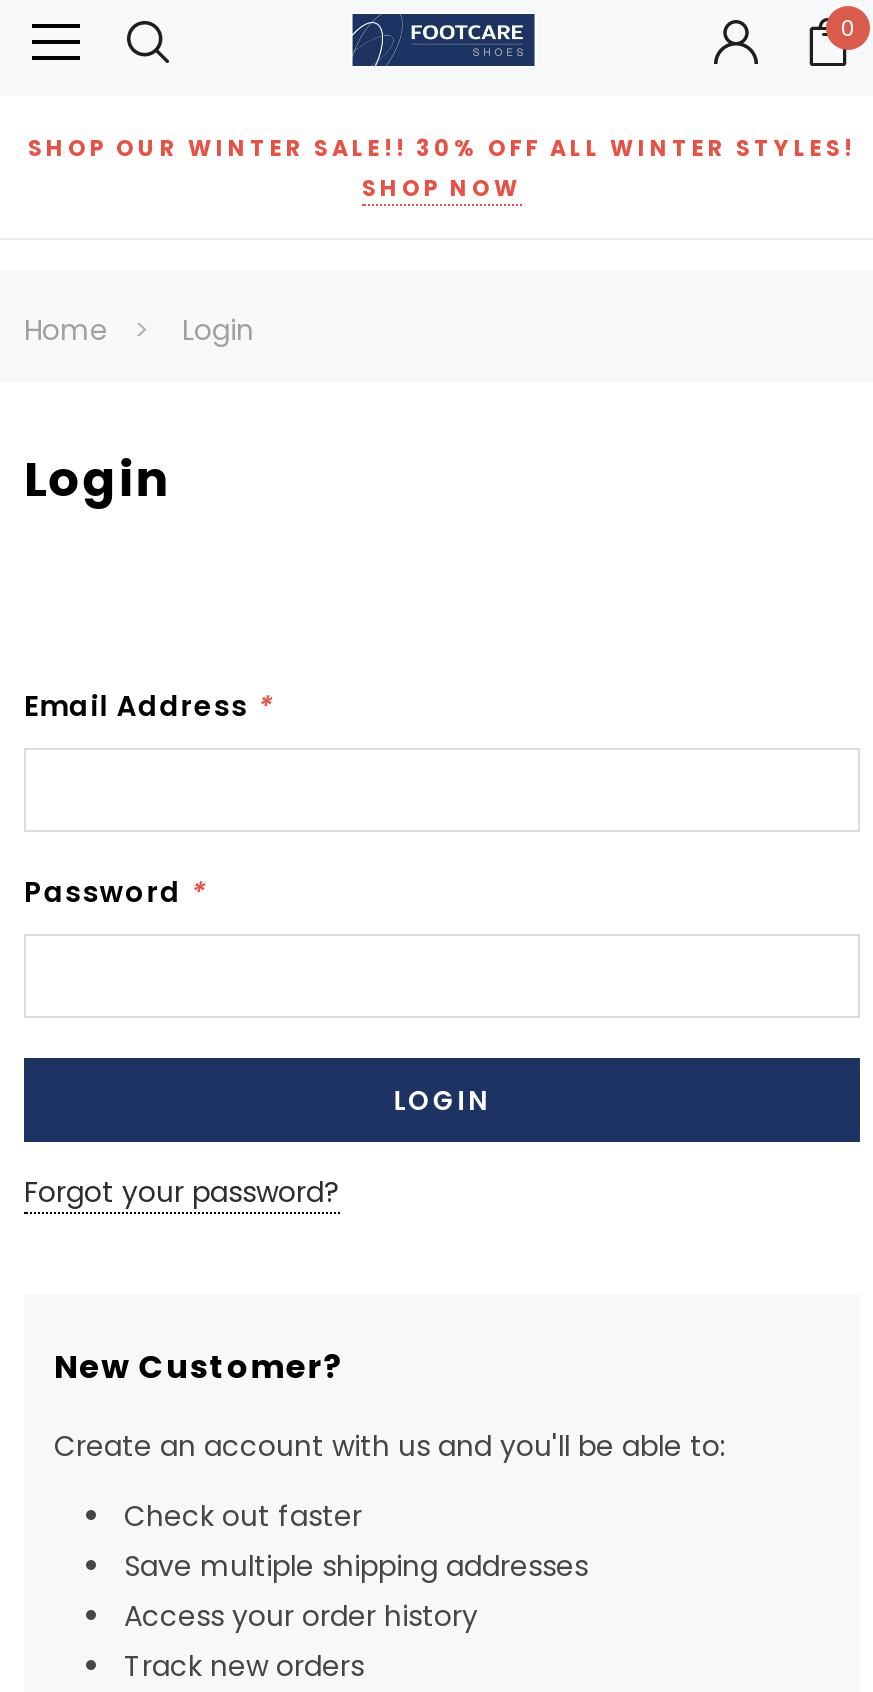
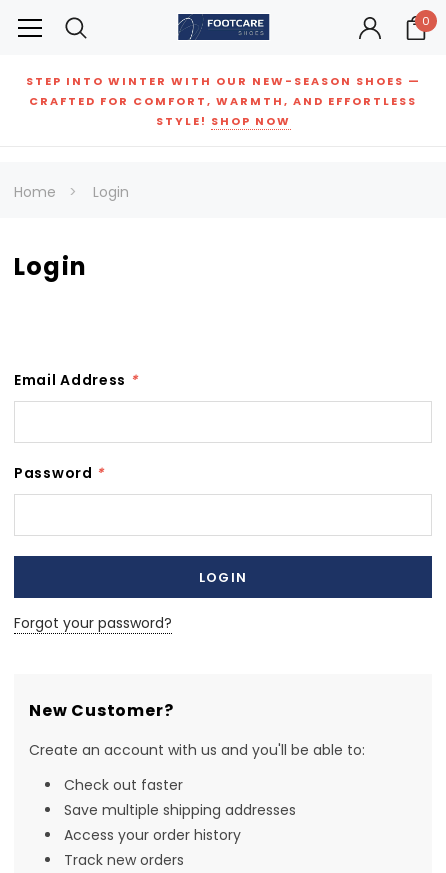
- SHOP OUR WINTER SALE!! 30% OFF ALL WINTER STYLES!
- SHOP NOW
+ STEP INTO WINTER WITH OUR NEW-SEASON SHOES —
+ CRAFTED FOR COMFORT, WARMTH, AND EFFORTLESS
+ STYLE! SHOP NOW
